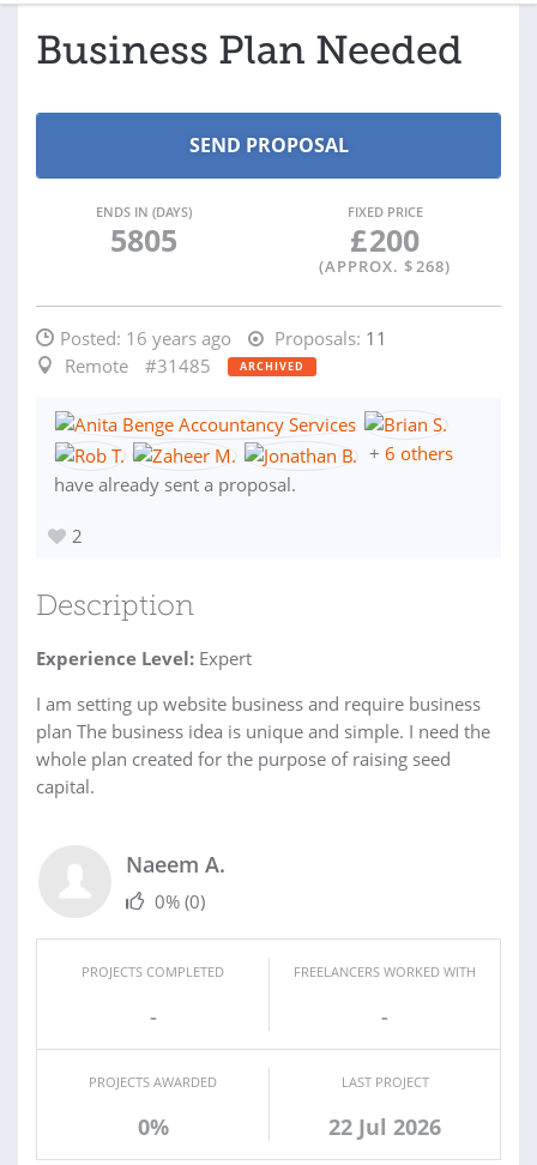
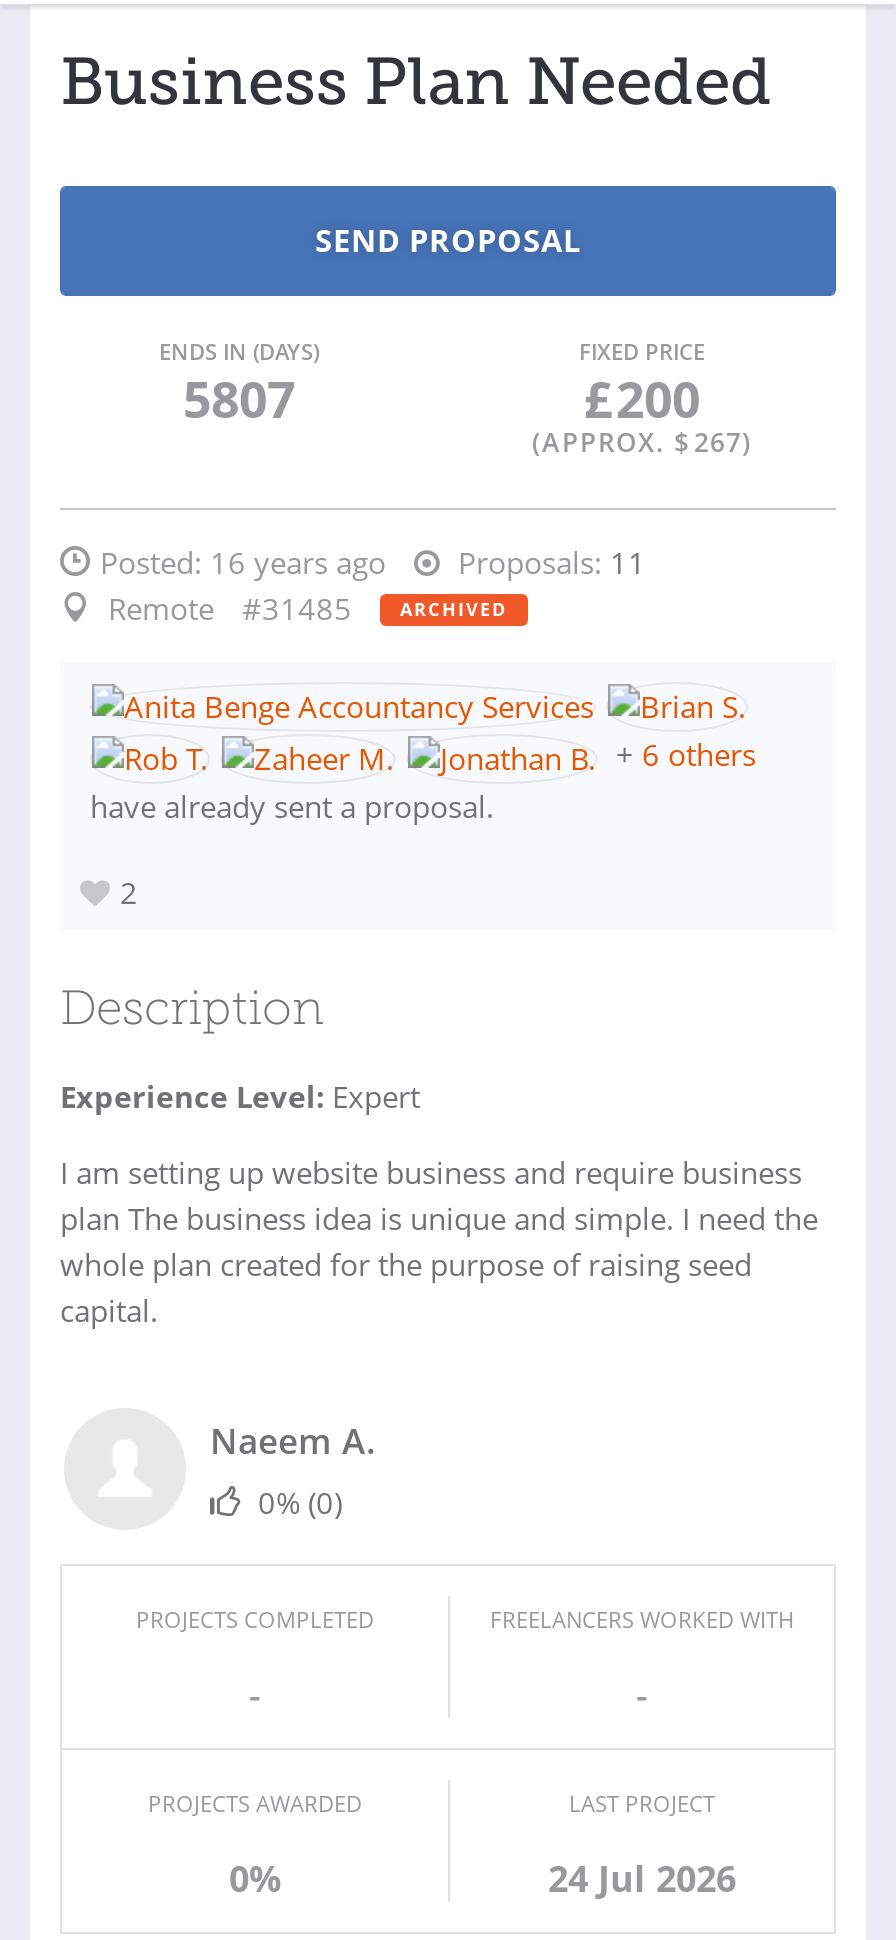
- 5805
+ 5807

- (APPROX. $ 268)
+ (APPROX. $ 267)

- 22 Jul 2026
+ 24 Jul 2026
